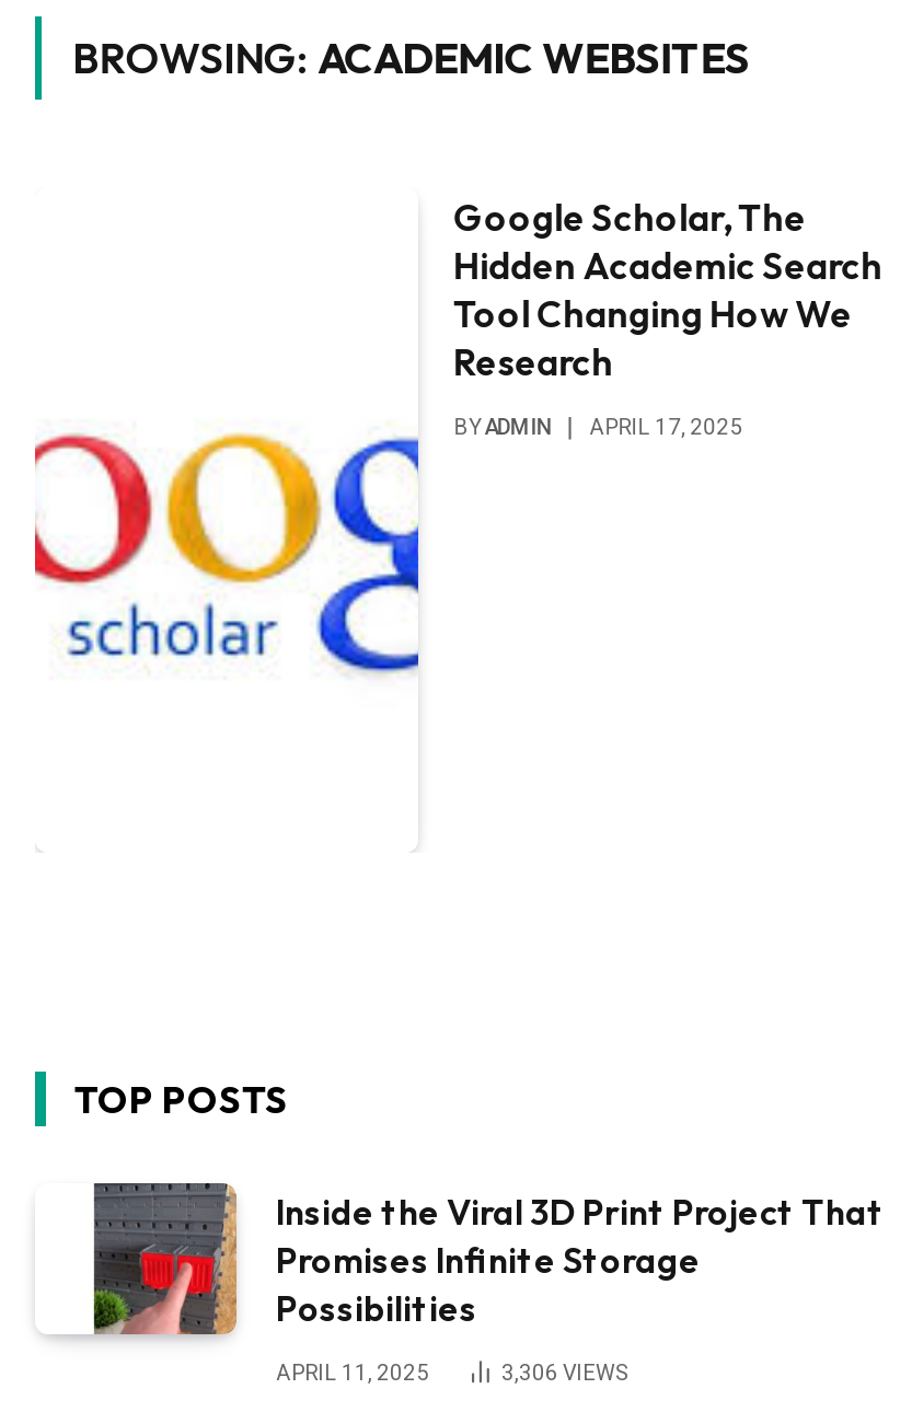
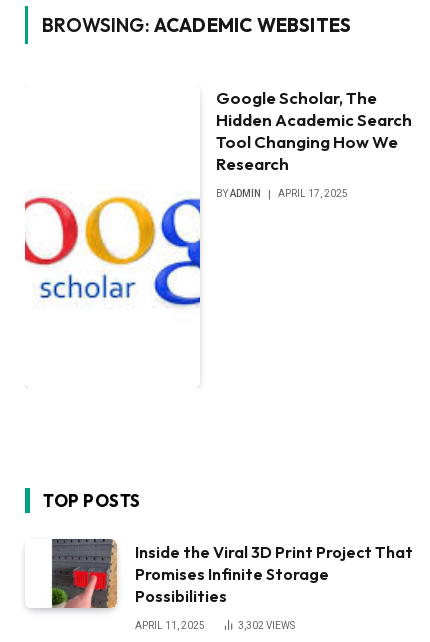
- 3,306 VIEWS
+ 3,302 VIEWS
